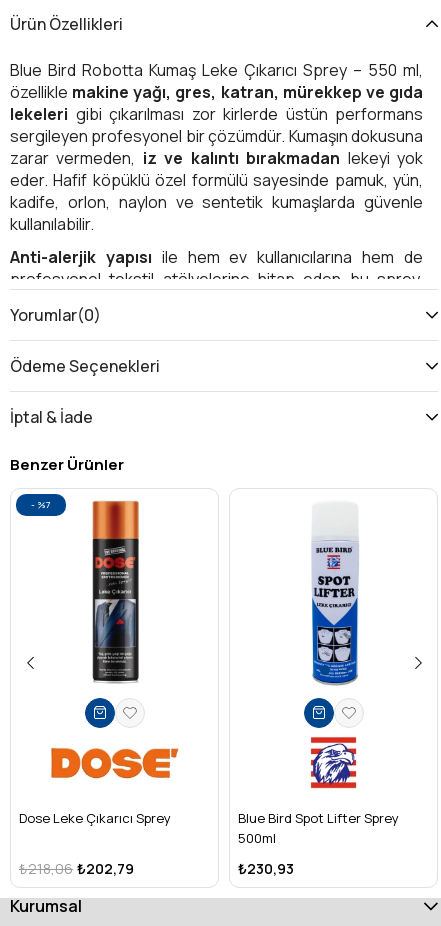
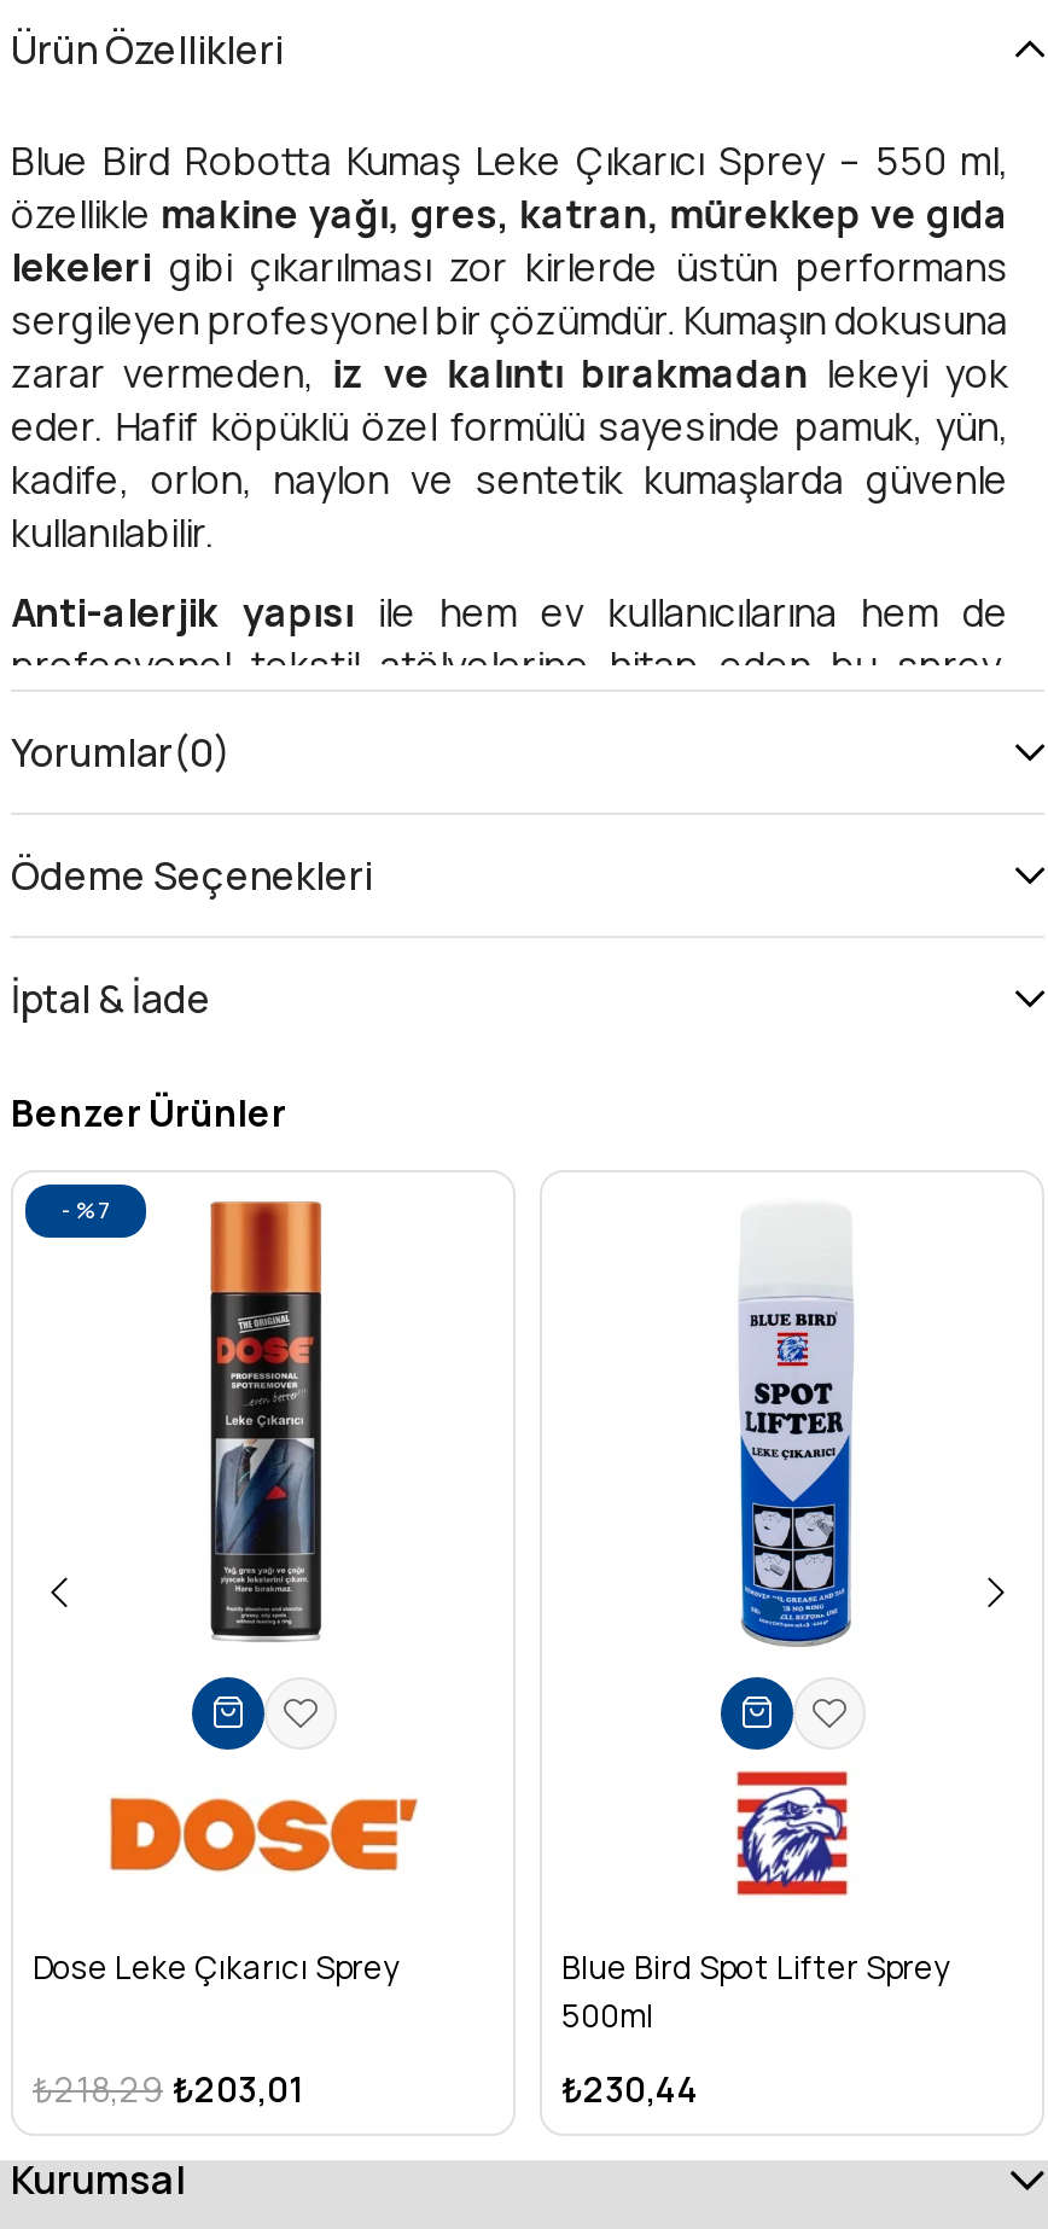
- ₺218,06
+ ₺218,29

- ₺202,79
+ ₺203,01

- ₺230,93
+ ₺230,44
